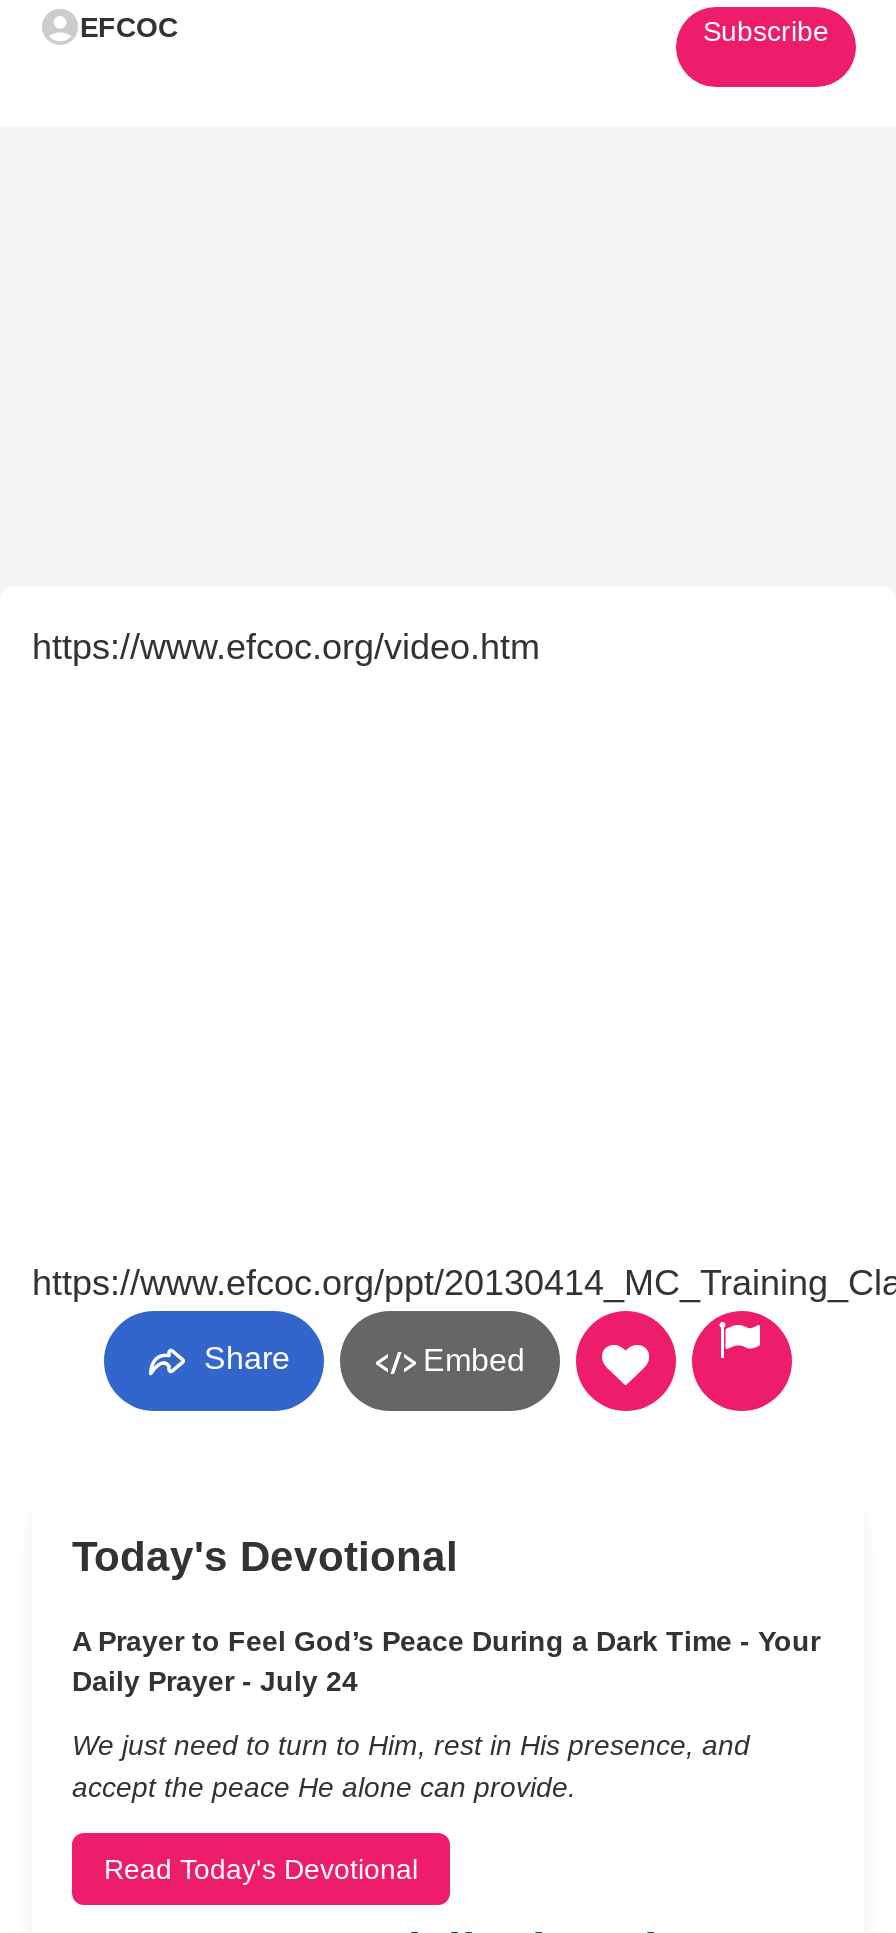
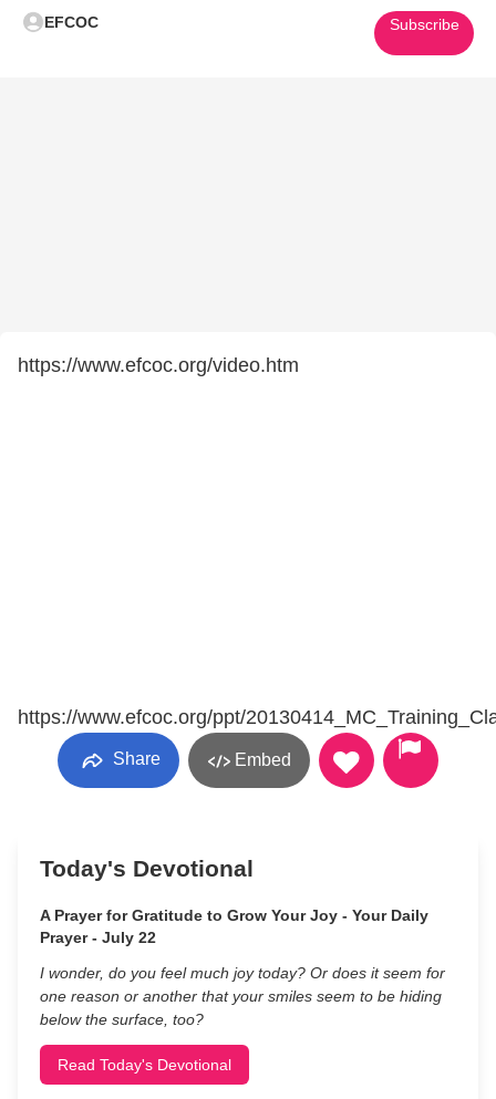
- A Prayer to Feel God’s Peace During a Dark Time - Your
- Daily Prayer - July 24
+ A Prayer for Gratitude to Grow Your Joy - Your Daily
+ Prayer - July 22

- We just need to turn to Him, rest in His presence, and
- accept the peace He alone can provide.
+ I wonder, do you feel much joy today? Or does it seem for
+ one reason or another that your smiles seem to be hiding
+ below the surface, too?
